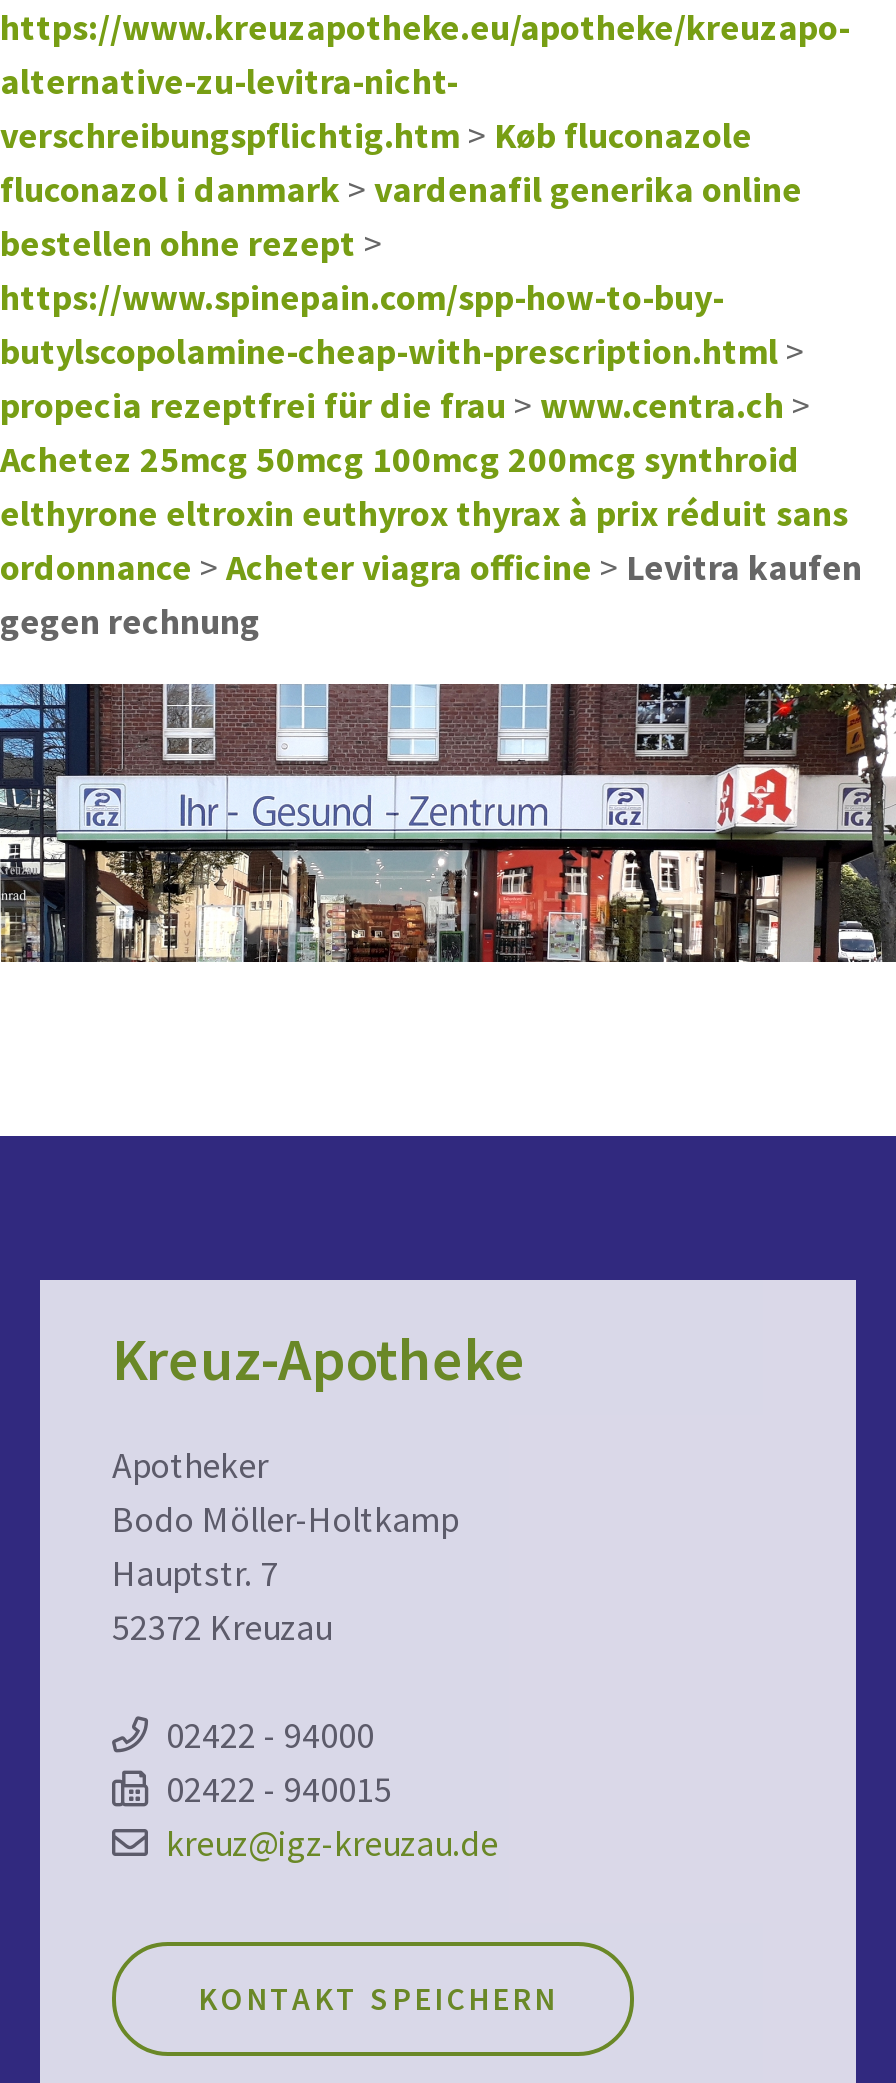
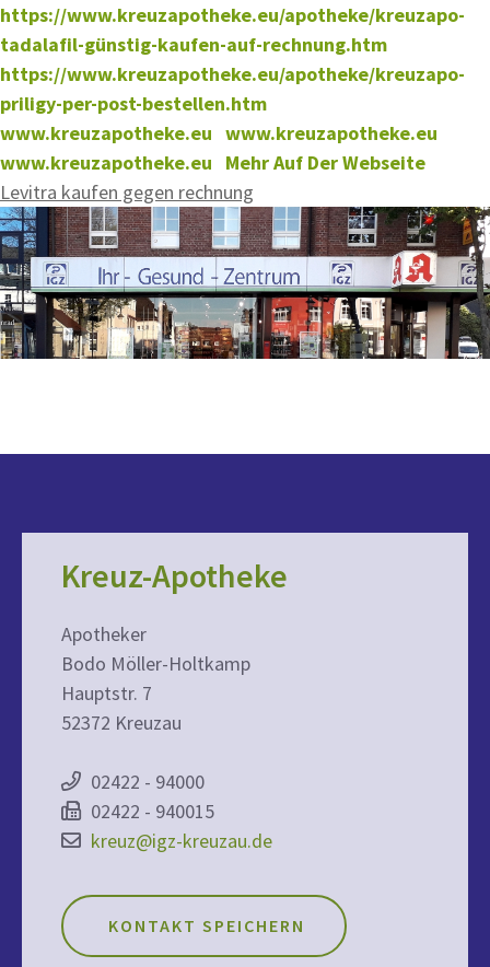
- alternative-zu-levitra-nicht-
- verschreibungspflichtig.htm > Køb fluconazole
- fluconazol i danmark > vardenafil generika online
- bestellen ohne rezept >
- https://www.spinepain.com/spp-how-to-buy-
- butylscopolamine-cheap-with-prescription.html >
- propecia rezeptfrei für die frau > www.centra.ch >
- Achetez 25mcg 50mcg 100mcg 200mcg synthroid
- elthyrone eltroxin euthyrox thyrax à prix réduit sans
- ordonnance > Acheter viagra officine > Levitra kaufen
- gegen rechnung
+ tadalafil-günstig-kaufen-auf-rechnung.htm
+ https://www.kreuzapotheke.eu/apotheke/kreuzapo-
+ priligy-per-post-bestellen.htm
+ www.kreuzapotheke.eu www.kreuzapotheke.eu
+ www.kreuzapotheke.eu Mehr Auf Der Webseite
+ Levitra kaufen gegen rechnung
